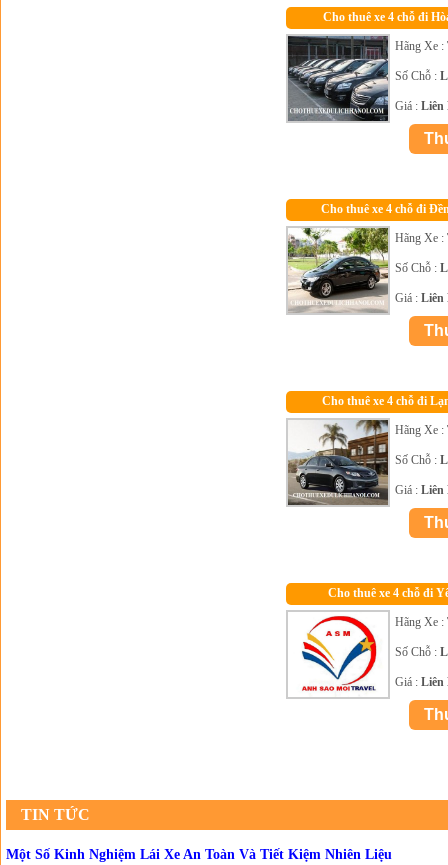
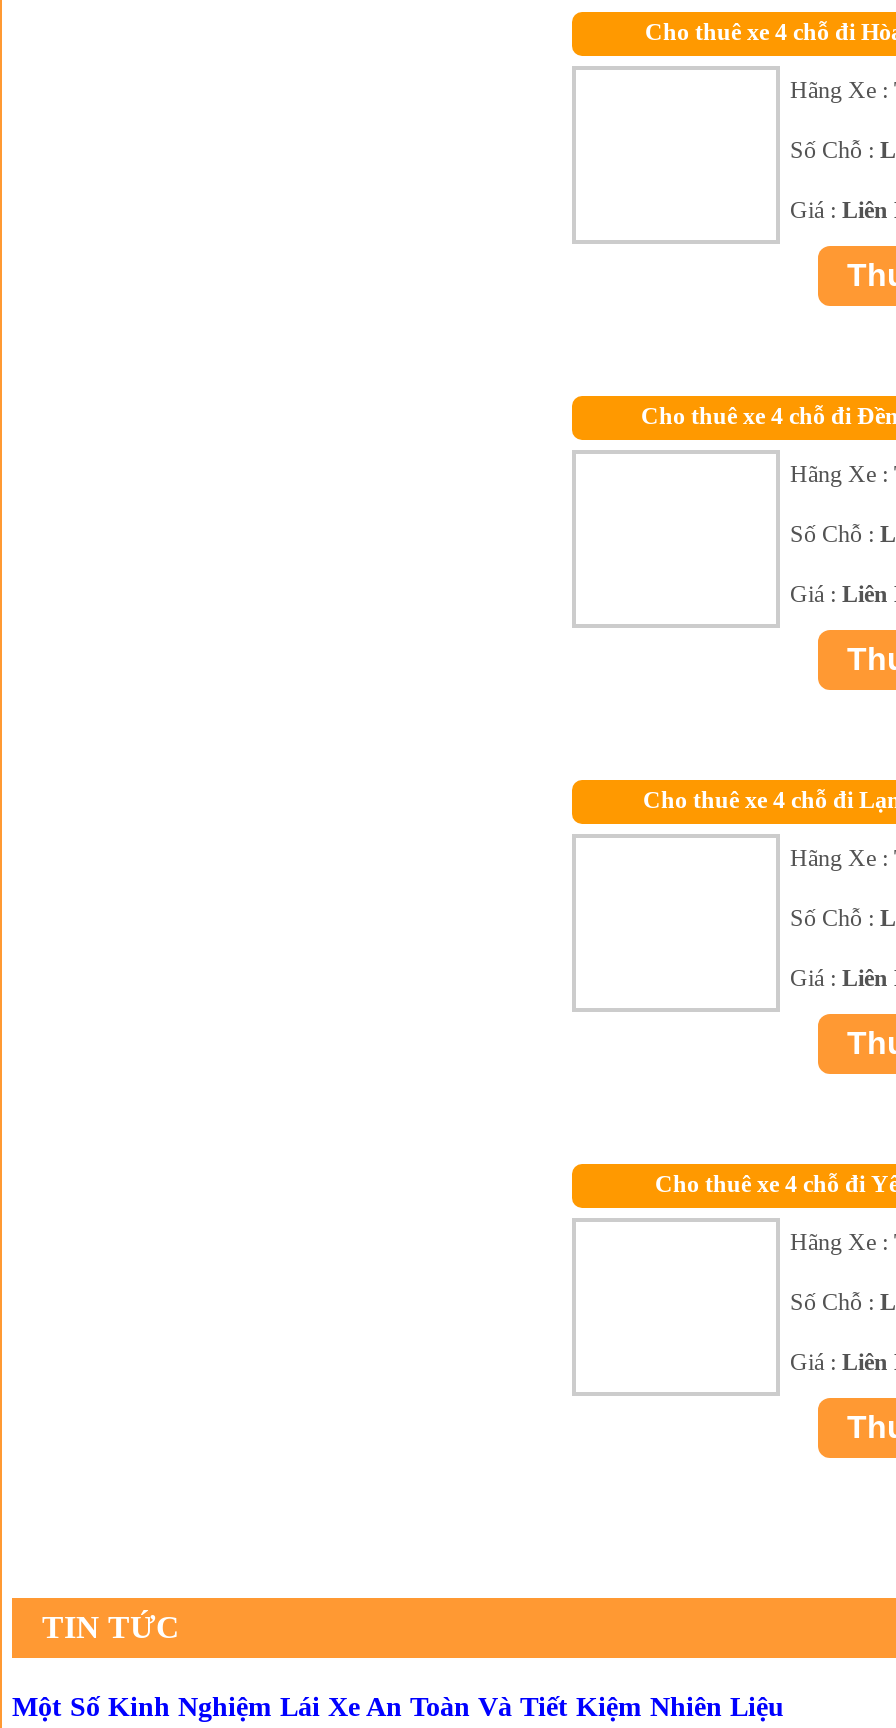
- [image]

- [image]

- [image]

- [image]
